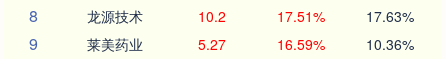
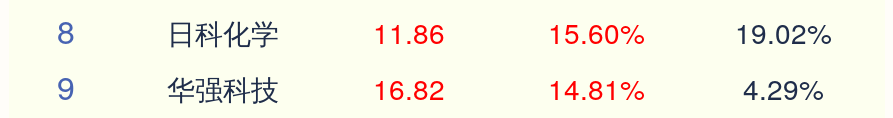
- 龙源技术
- 10.2
- 17.51%
- 17.63%
+ 日科化学
+ 11.86
+ 15.60%
+ 19.02%

- 莱美药业
- 5.27
- 16.59%
- 10.36%
+ 华强科技
+ 16.82
+ 14.81%
+ 4.29%
